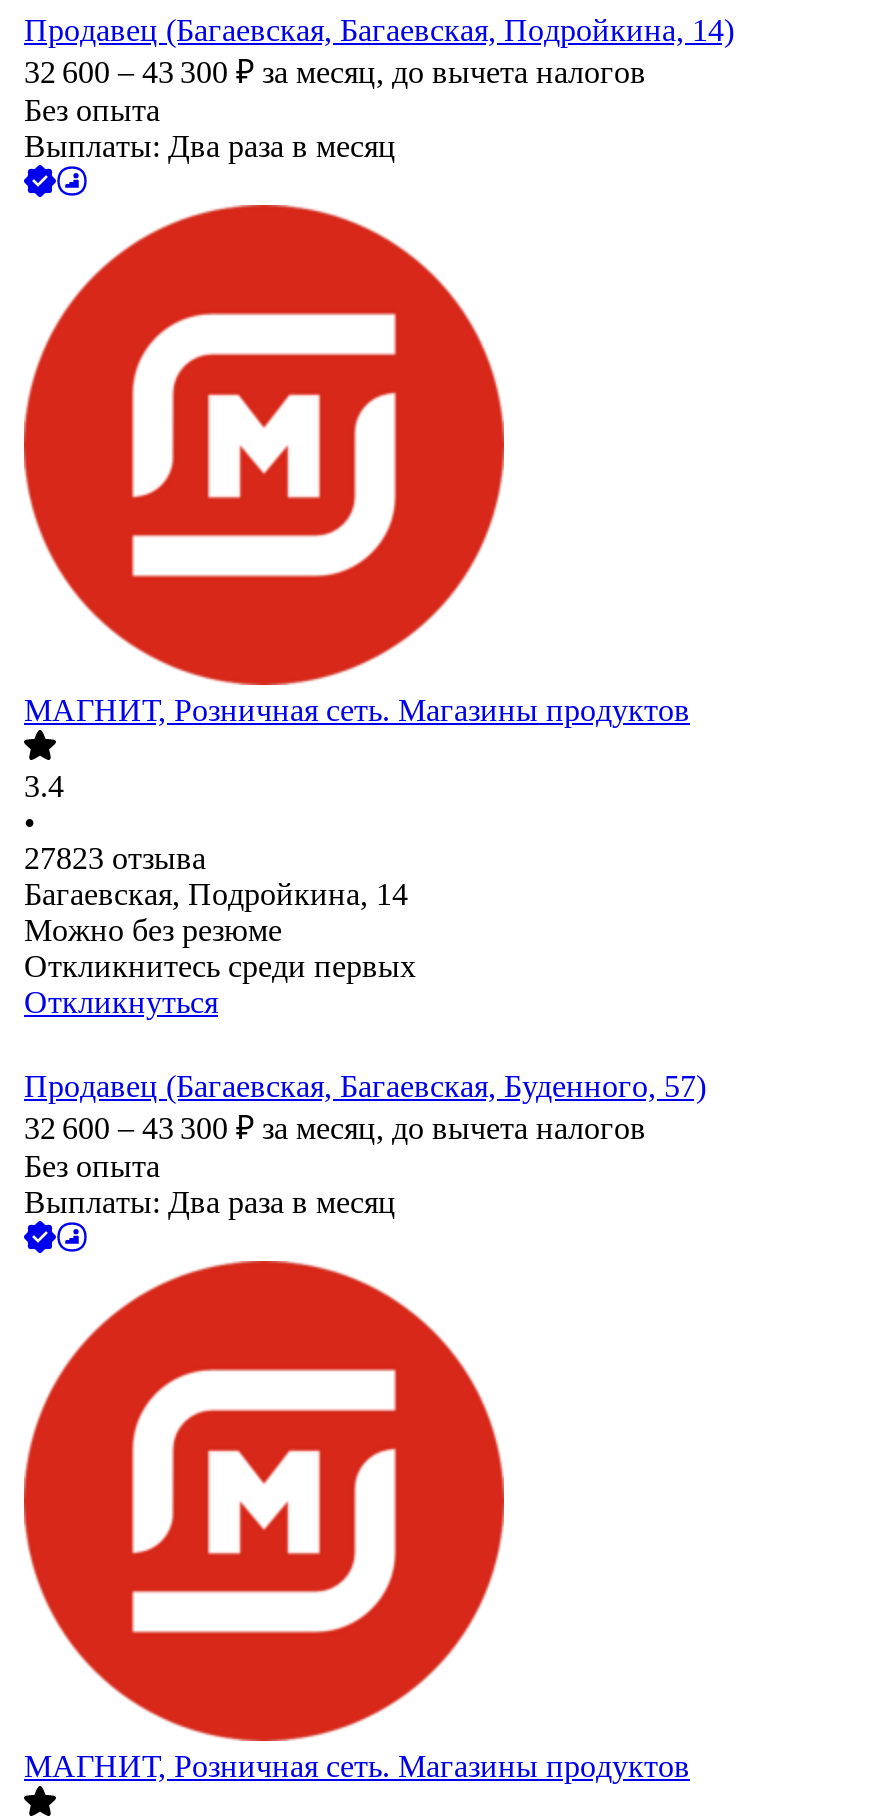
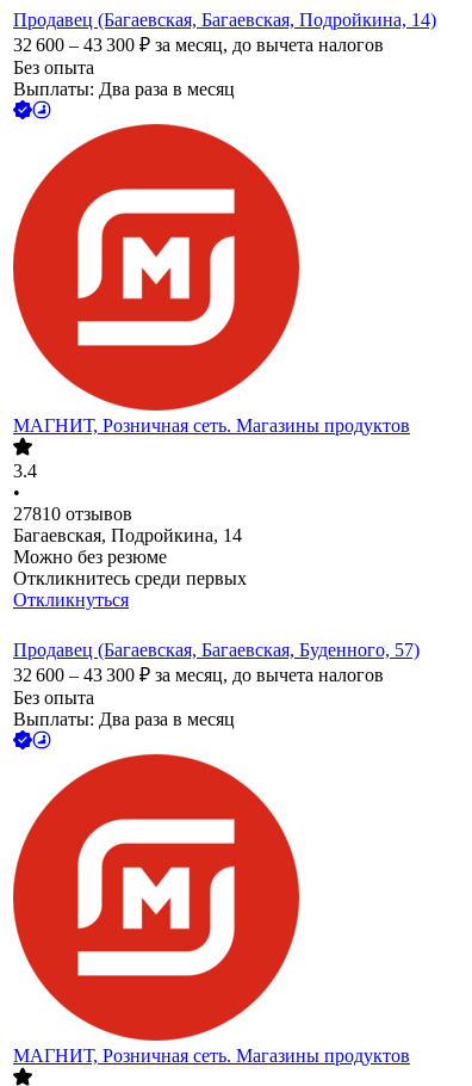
- 27823 отзыва
+ 27810 отзывов
